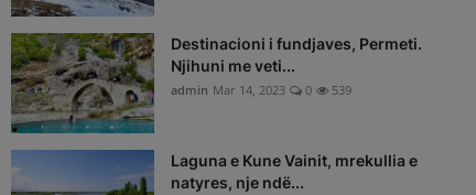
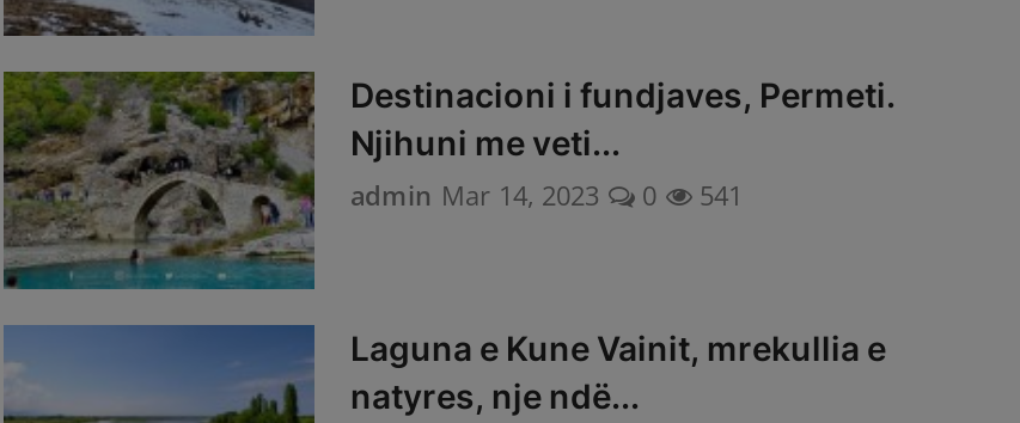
- admin Mar 14, 2023 0 539
+ admin Mar 14, 2023 0 541
